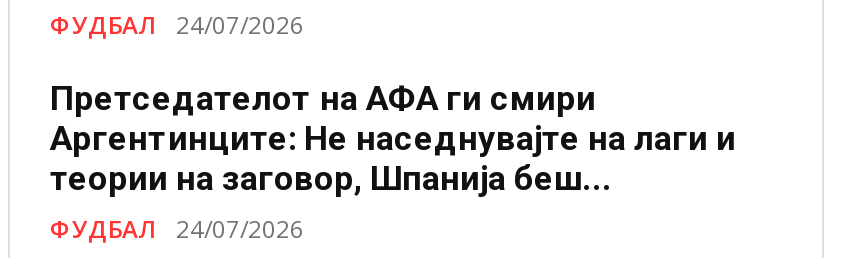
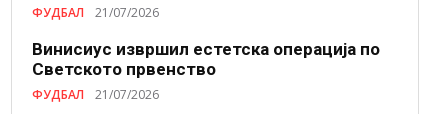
- ФУДБАЛ 24/07/2026
+ ФУДБАЛ 21/07/2026

- Претседателот на АФА ги смири
- Аргентинците: Не наседнувајте на лаги и
- теории на заговор, Шпанија беш...
+ Винисиус извршил естетска операција по
+ Светското првенство

- ФУДБАЛ 24/07/2026
+ ФУДБАЛ 21/07/2026
